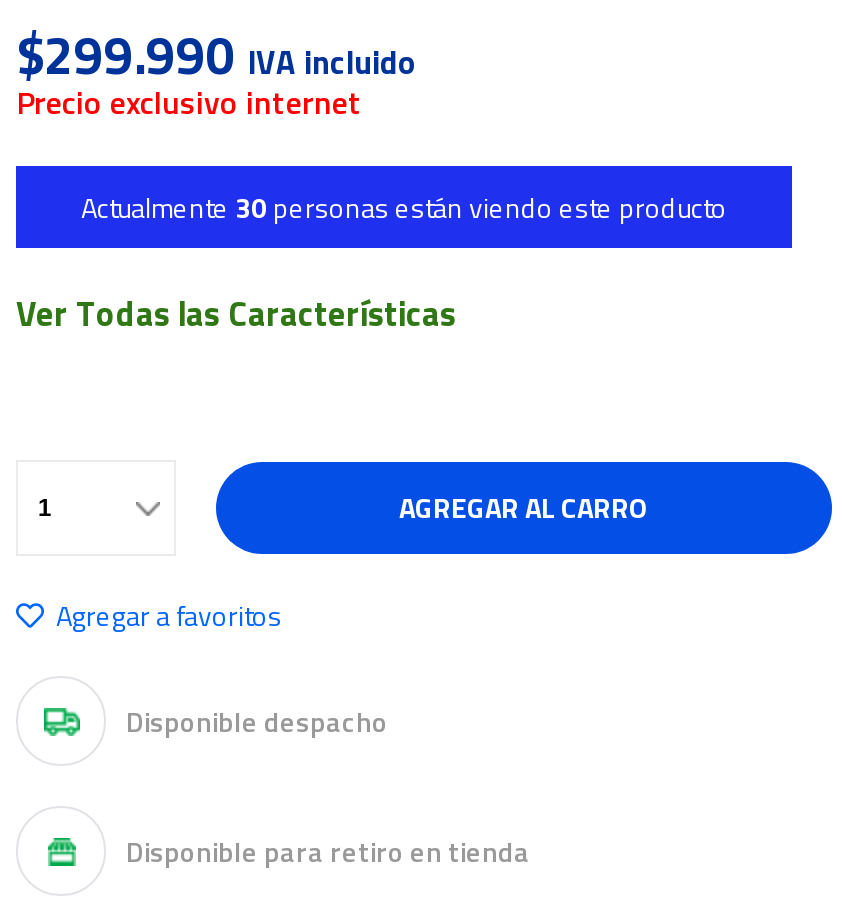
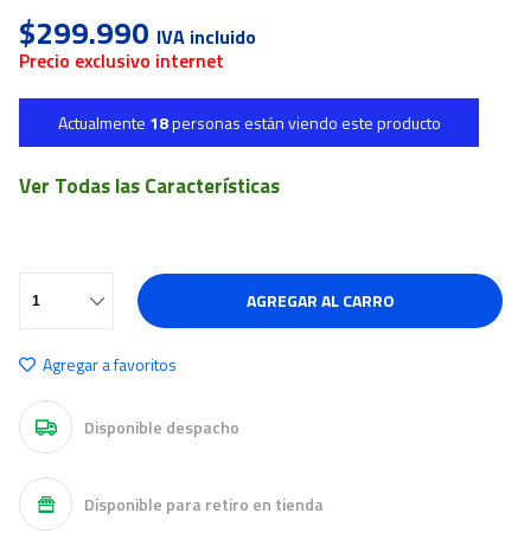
- Actualmente 30 personas están viendo este producto
+ Actualmente 18 personas están viendo este producto
